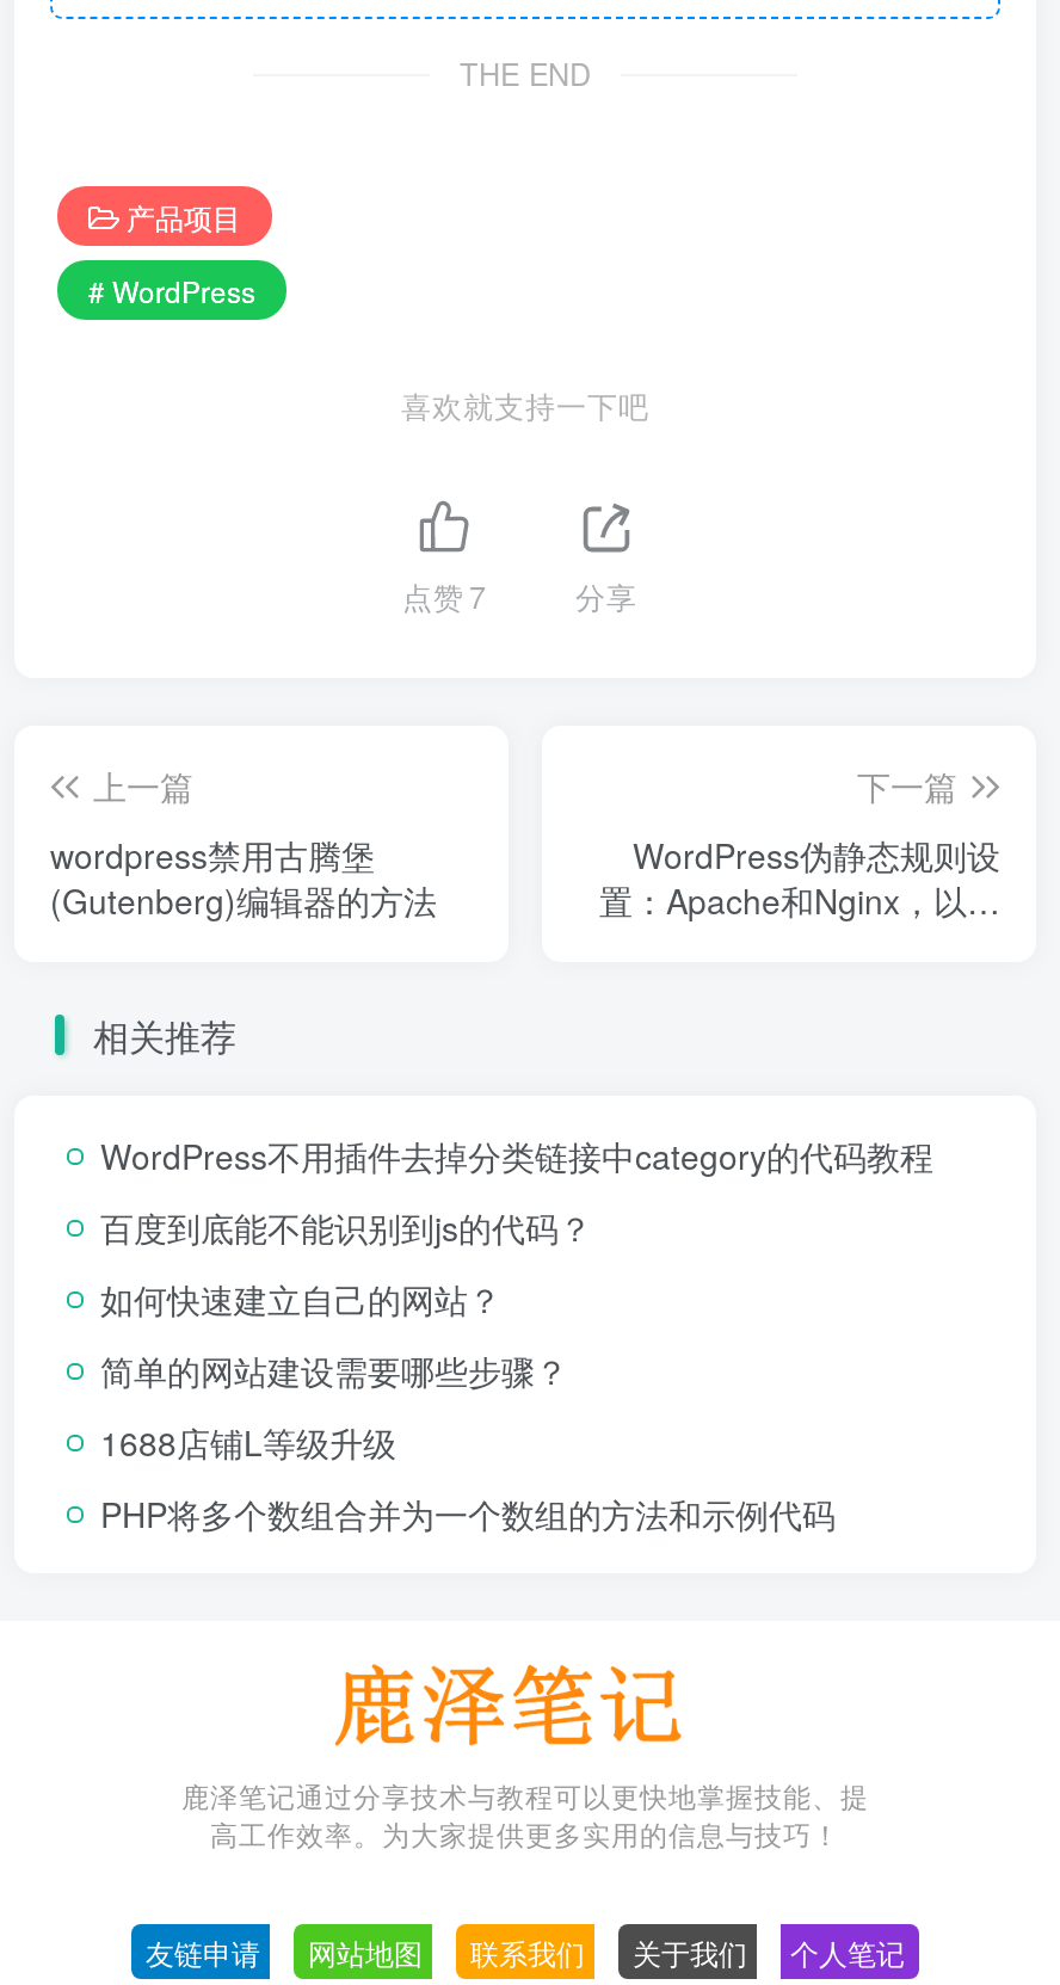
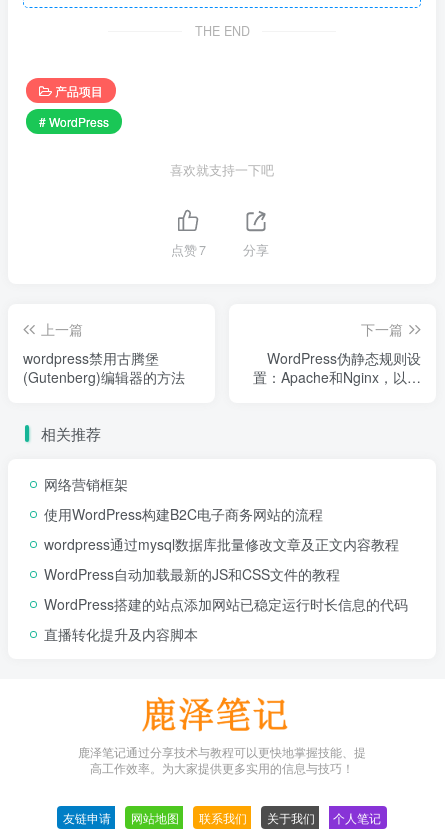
- WordPress不用插件去掉分类链接中category的代码教程
+ 网络营销框架

- 百度到底能不能识别到js的代码？
+ 使用WordPress构建B2C电子商务网站的流程

- 如何快速建立自己的网站？
+ wordpress通过mysql数据库批量修改文章及正文内容教程

- 简单的网站建设需要哪些步骤？
+ WordPress自动加载最新的JS和CSS文件的教程

- 1688店铺L等级升级
+ WordPress搭建的站点添加网站已稳定运行时长信息的代码

- PHP将多个数组合并为一个数组的方法和示例代码
+ 直播转化提升及内容脚本
